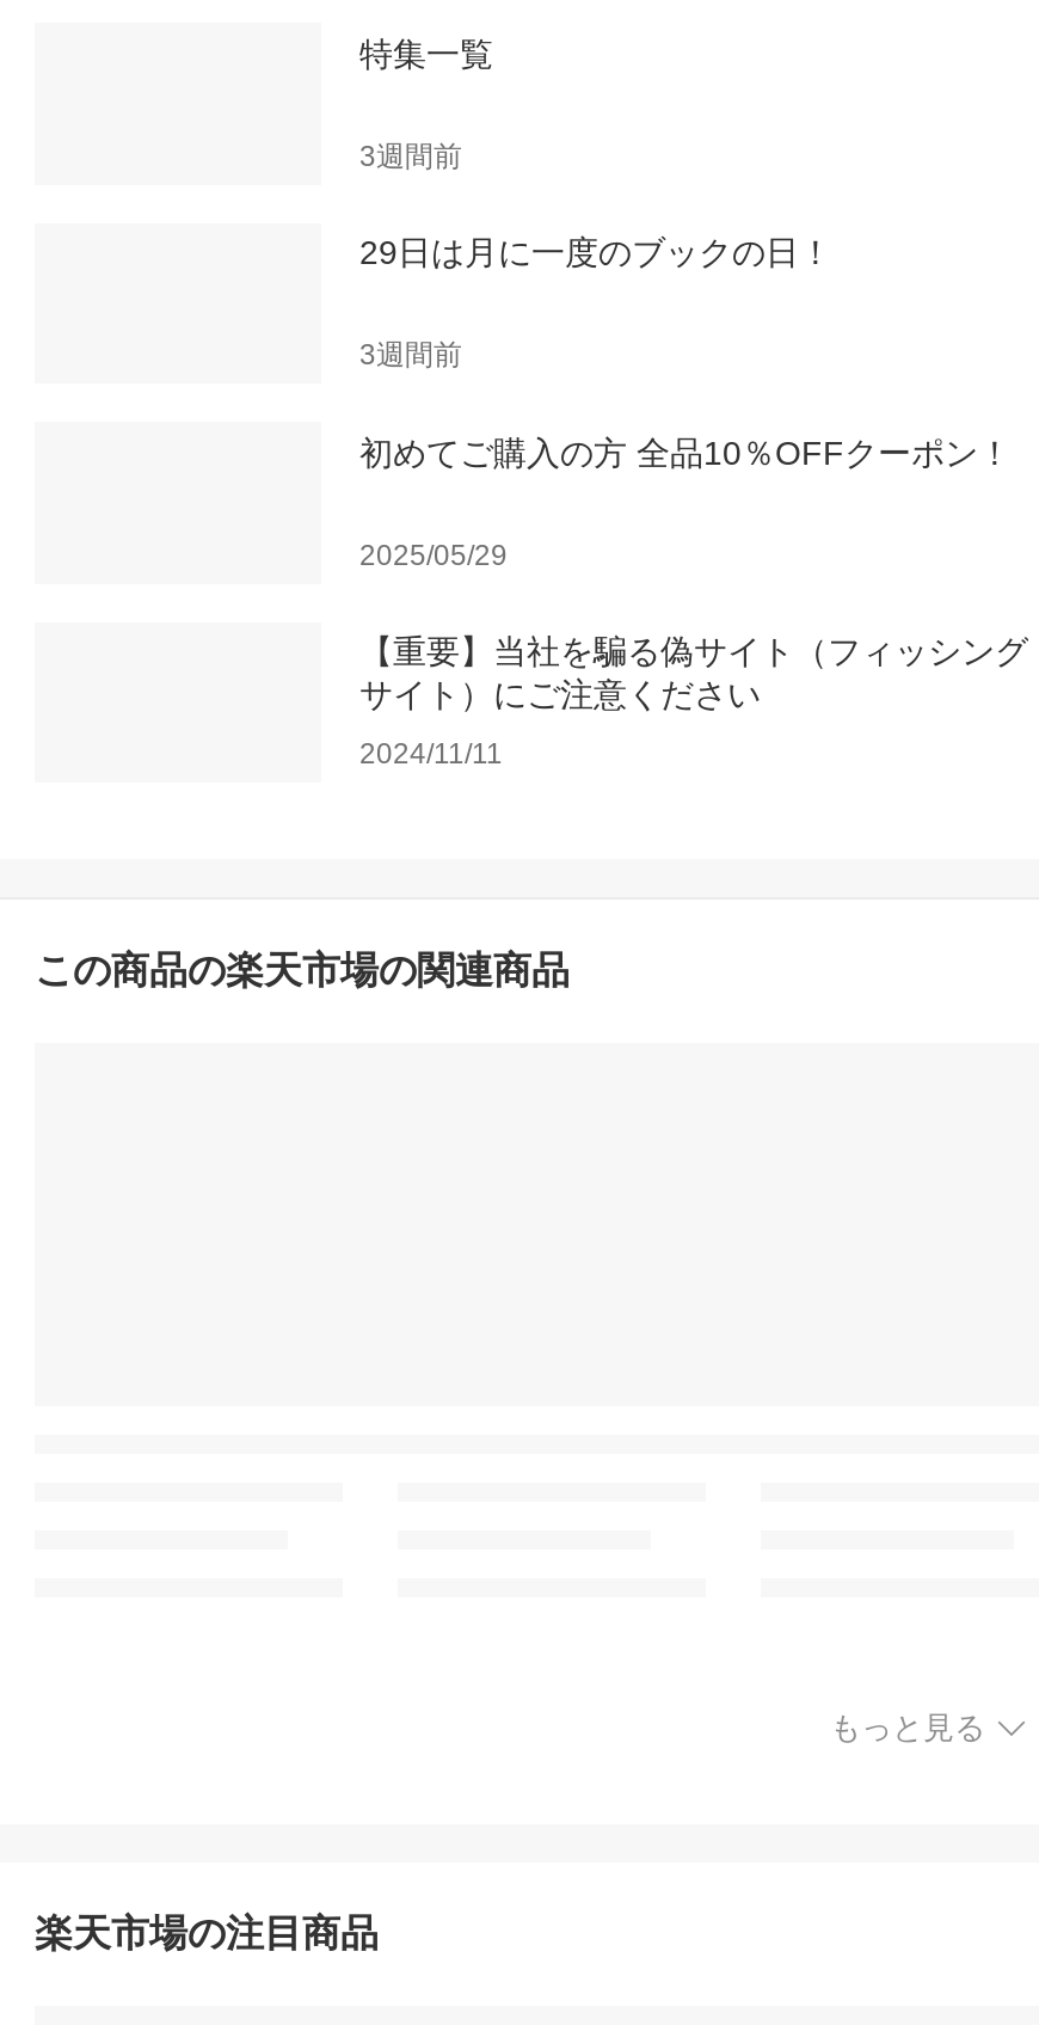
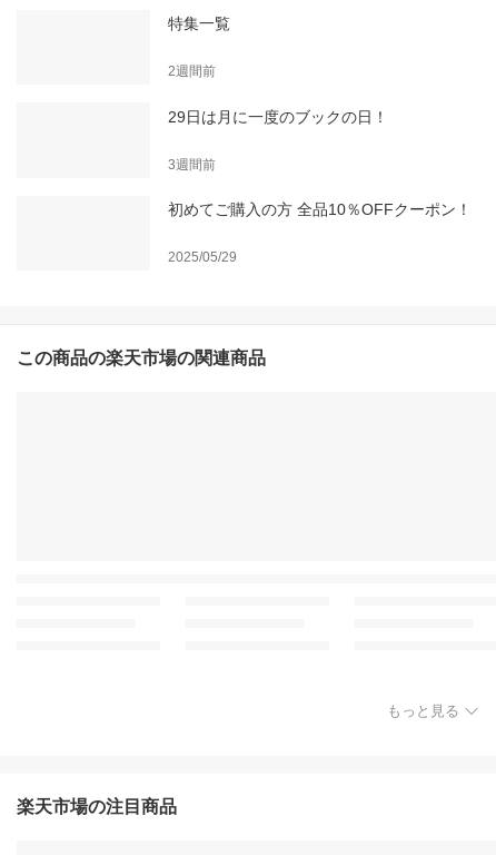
- 3週間前
+ 2週間前

- 【重要】当社を騙る偽サイト（フィッシング
- サイト）にご注意ください
- 2024/11/11
